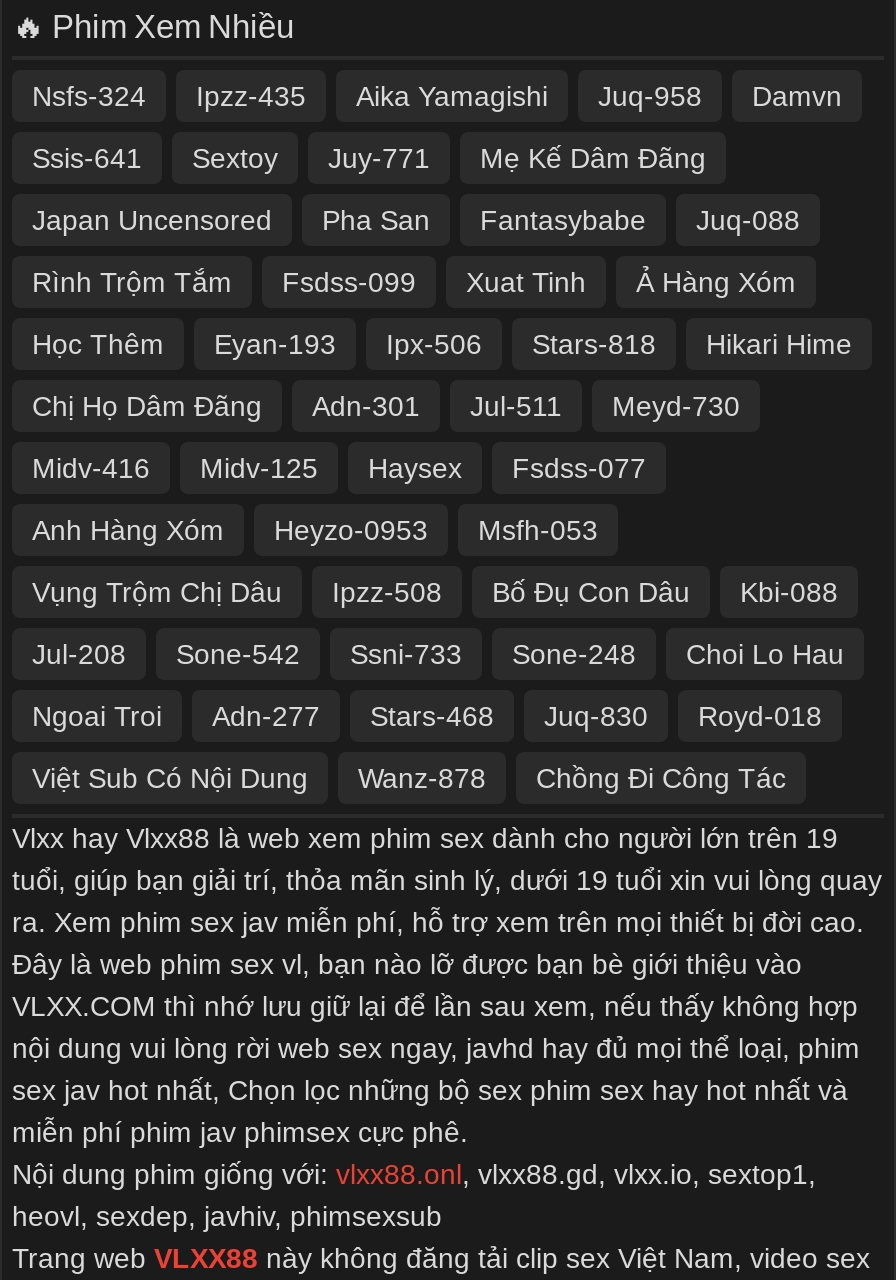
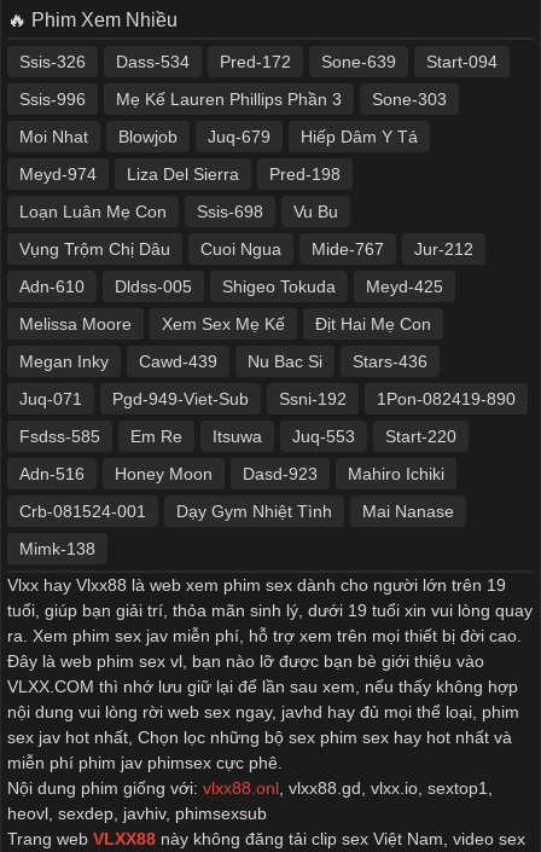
- Nsfs-324
- Ipzz-435
- Aika Yamagishi
- Juq-958
- Damvn
- Ssis-641
- Sextoy
- Juy-771
- Mẹ Kế Dâm Đãng
- Japan Uncensored
- Pha San
- Fantasybabe
- Juq-088
- Rình Trộm Tắm
- Fsdss-099
- Xuat Tinh
- Ả Hàng Xóm
- Học Thêm
- Eyan-193
- Ipx-506
- Stars-818
- Hikari Hime
- Chị Họ Dâm Đãng
- Adn-301
- Jul-511
- Meyd-730
- Midv-416
- Midv-125
- Haysex
- Fsdss-077
- Anh Hàng Xóm
- Heyzo-0953
- Msfh-053
+ Ssis-326
+ Dass-534
+ Pred-172
+ Sone-639
+ Start-094
+ Ssis-996
+ Mẹ Kế Lauren Phillips Phần 3
+ Sone-303
+ Moi Nhat
+ Blowjob
+ Juq-679
+ Hiếp Dâm Y Tá
+ Meyd-974
+ Liza Del Sierra
+ Pred-198
+ Loạn Luân Mẹ Con
+ Ssis-698
+ Vu Bu

- Ipzz-508
- Bố Đụ Con Dâu
- Kbi-088
- Jul-208
- Sone-542
- Ssni-733
- Sone-248
- Choi Lo Hau
- Ngoai Troi
- Adn-277
- Stars-468
- Juq-830
- Royd-018
- Việt Sub Có Nội Dung
- Wanz-878
- Chồng Đi Công Tác
+ Cuoi Ngua
+ Mide-767
+ Jur-212
+ Adn-610
+ Dldss-005
+ Shigeo Tokuda
+ Meyd-425
+ Melissa Moore
+ Xem Sex Mẹ Kế
+ Địt Hai Mẹ Con
+ Megan Inky
+ Cawd-439
+ Nu Bac Si
+ Stars-436
+ Juq-071
+ Pgd-949-Viet-Sub
+ Ssni-192
+ 1Pon-082419-890
+ Fsdss-585
+ Em Re
+ Itsuwa
+ Juq-553
+ Start-220
+ Adn-516
+ Honey Moon
+ Dasd-923
+ Mahiro Ichiki
+ Crb-081524-001
+ Dạy Gym Nhiệt Tình
+ Mai Nanase
+ Mimk-138

moved up: Vụng Trộm Chị Dâu
